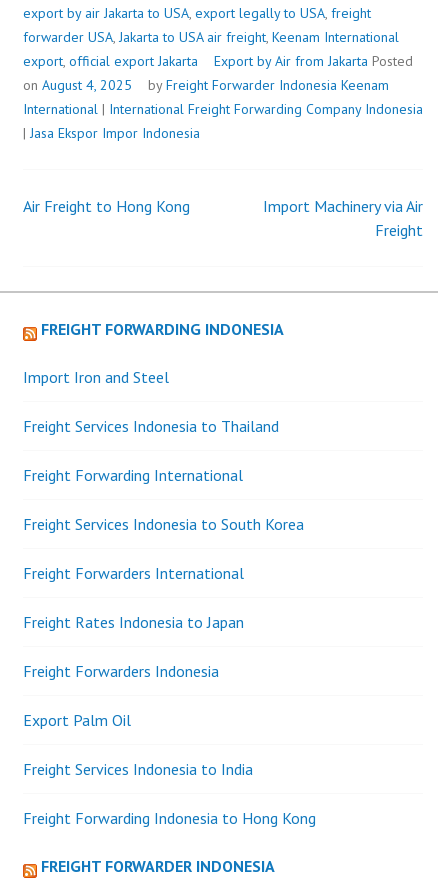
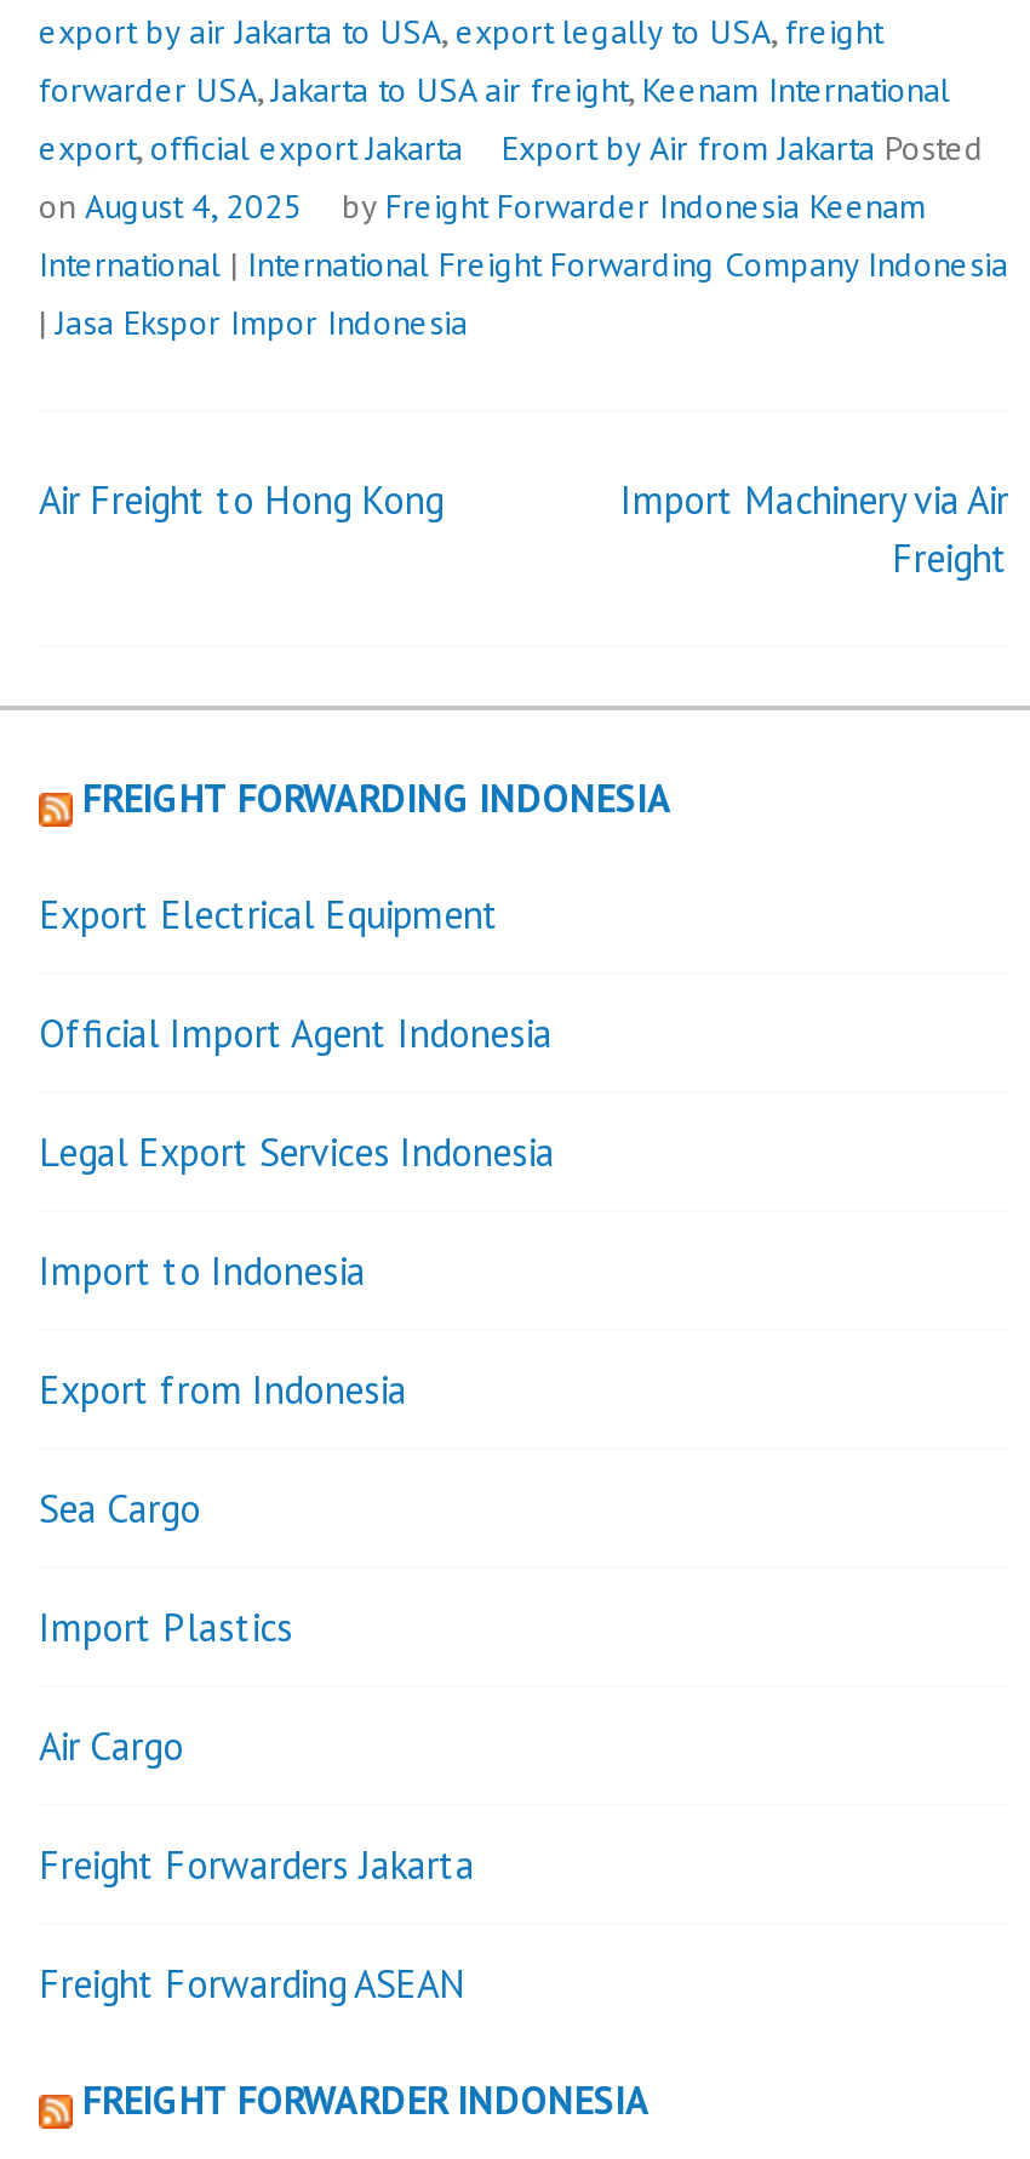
- Import Iron and Steel
+ Export Electrical Equipment

- Freight Services Indonesia to Thailand
+ Official Import Agent Indonesia

- Freight Forwarding International
+ Legal Export Services Indonesia

- Freight Services Indonesia to South Korea
+ Import to Indonesia

- Freight Forwarders International
+ Export from Indonesia

- Freight Rates Indonesia to Japan
+ Sea Cargo

- Freight Forwarders Indonesia
+ Import Plastics

- Export Palm Oil
+ Air Cargo

- Freight Services Indonesia to India
+ Freight Forwarders Jakarta

- Freight Forwarding Indonesia to Hong Kong
+ Freight Forwarding ASEAN
